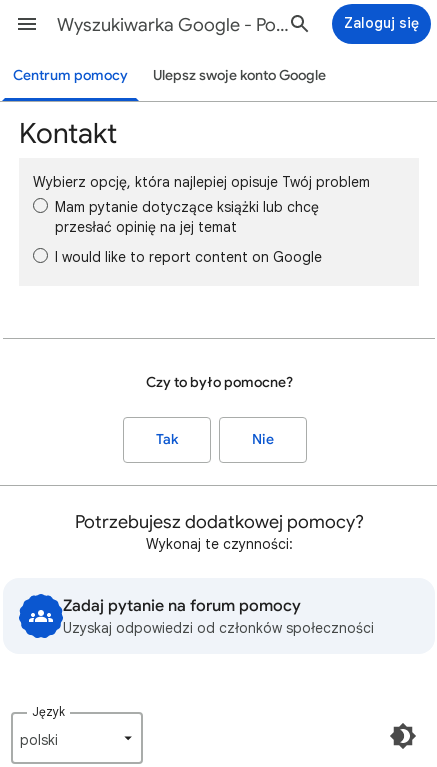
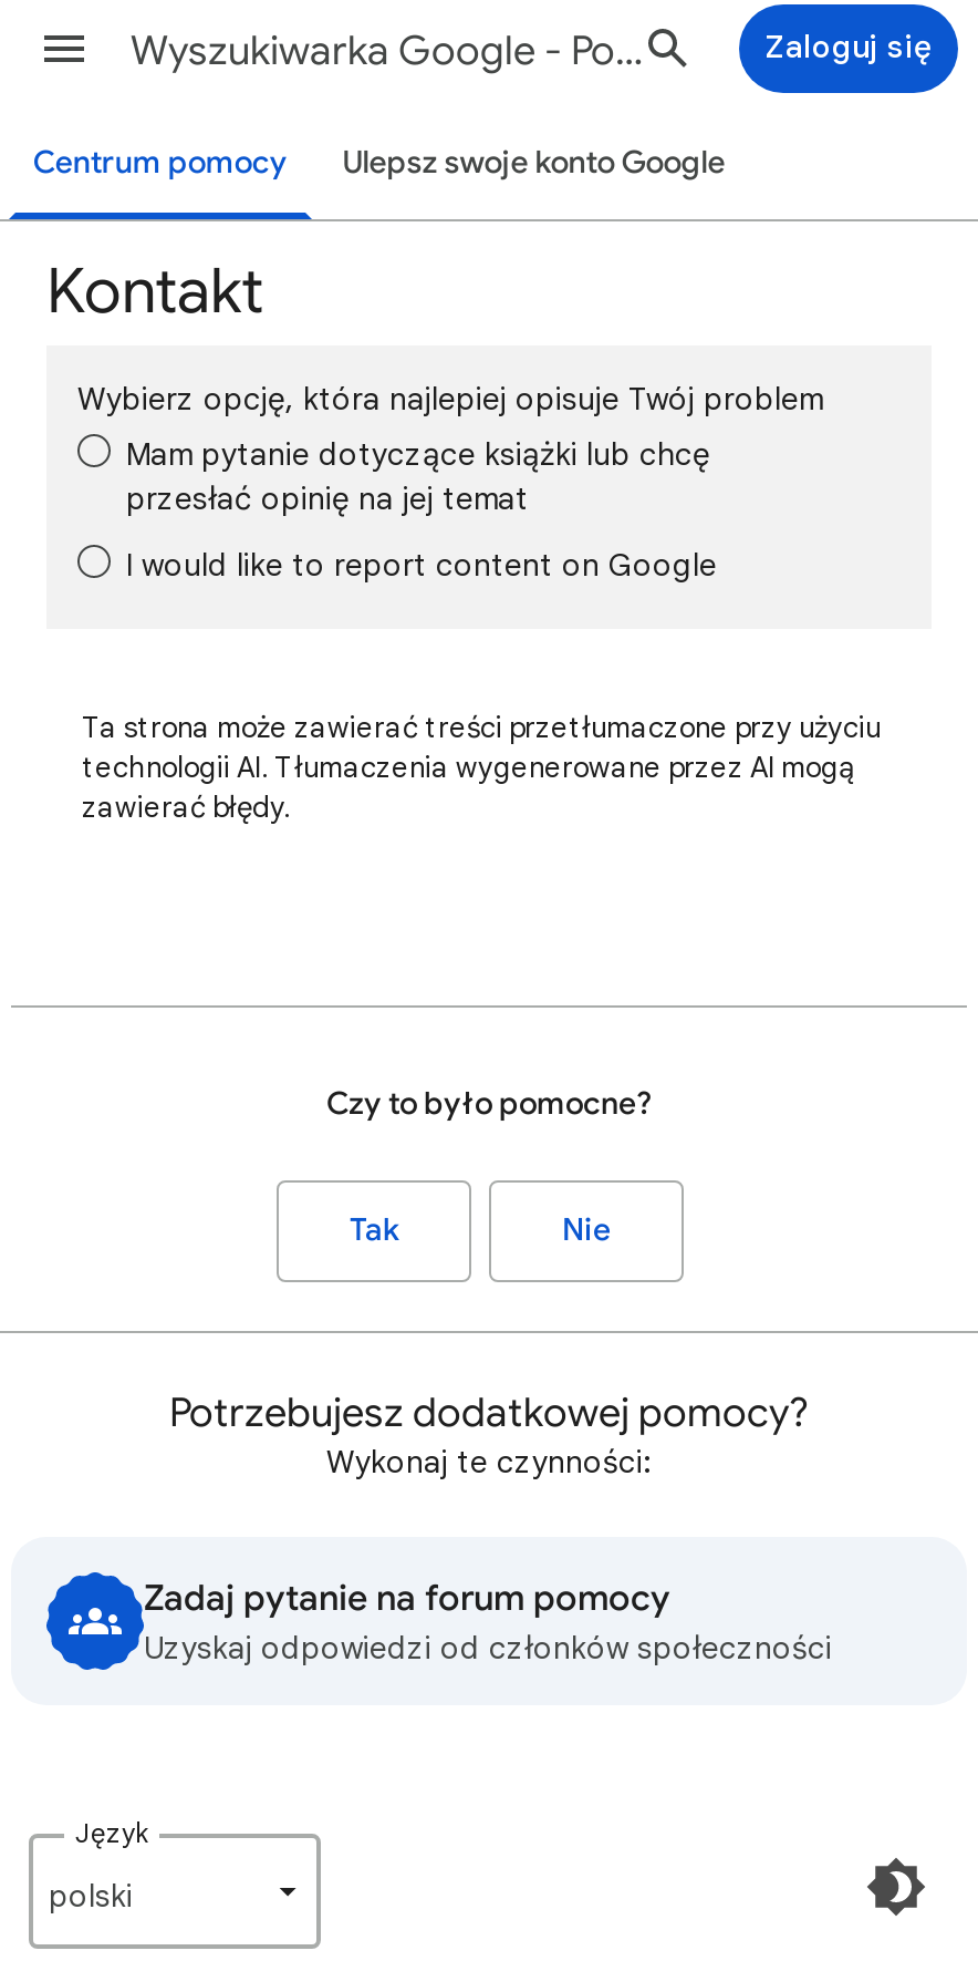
+ Ta strona może zawierać treści przetłumaczone przy użyciu
+ technologii AI. Tłumaczenia wygenerowane przez AI mogą
+ zawierać błędy.
